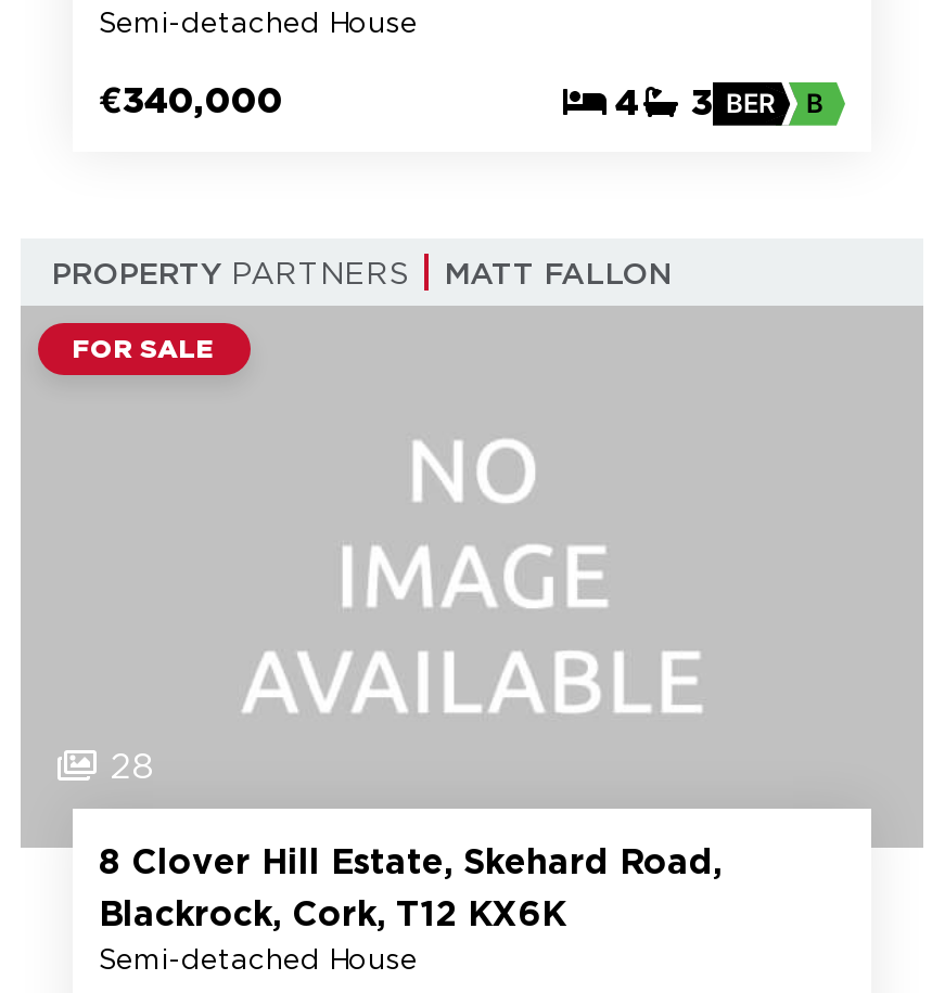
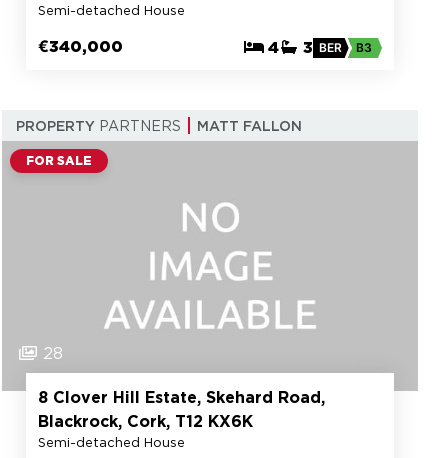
- B
+ B3
